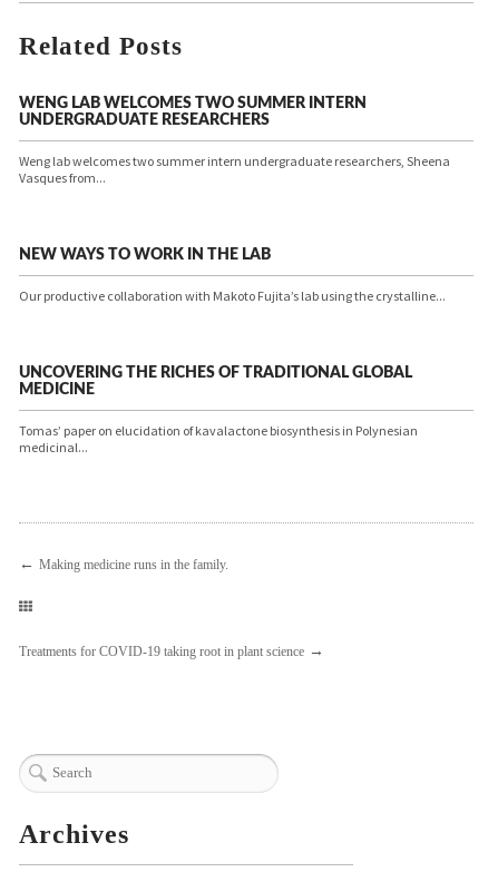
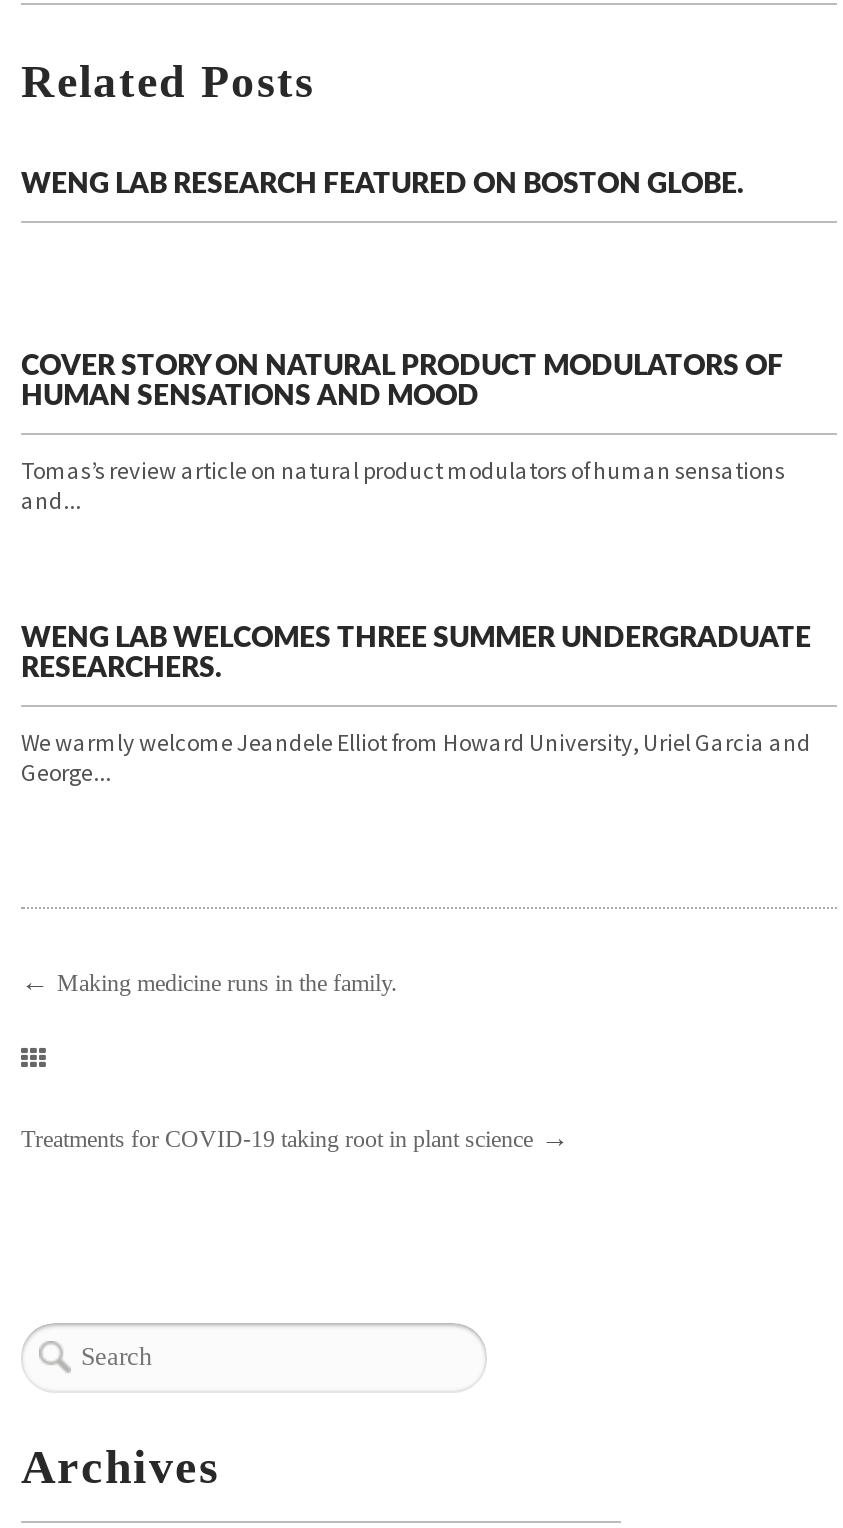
- WENG LAB WELCOMES TWO SUMMER INTERN
- UNDERGRADUATE RESEARCHERS
- Weng lab welcomes two summer intern undergraduate researchers, Sheena
- Vasques from...
+ WENG LAB RESEARCH FEATURED ON BOSTON GLOBE.

- NEW WAYS TO WORK IN THE LAB
- Our productive collaboration with Makoto Fujita’s lab using the crystalline...
+ COVER STORY ON NATURAL PRODUCT MODULATORS OF
+ HUMAN SENSATIONS AND MOOD
+ Tomas’s review article on natural product modulators of human sensations
+ and...

- UNCOVERING THE RICHES OF TRADITIONAL GLOBAL
- MEDICINE
- Tomas’ paper on elucidation of kavalactone biosynthesis in Polynesian
- medicinal...
+ WENG LAB WELCOMES THREE SUMMER UNDERGRADUATE
+ RESEARCHERS.
+ We warmly welcome Jeandele Elliot from Howard University, Uriel Garcia and
+ George...
